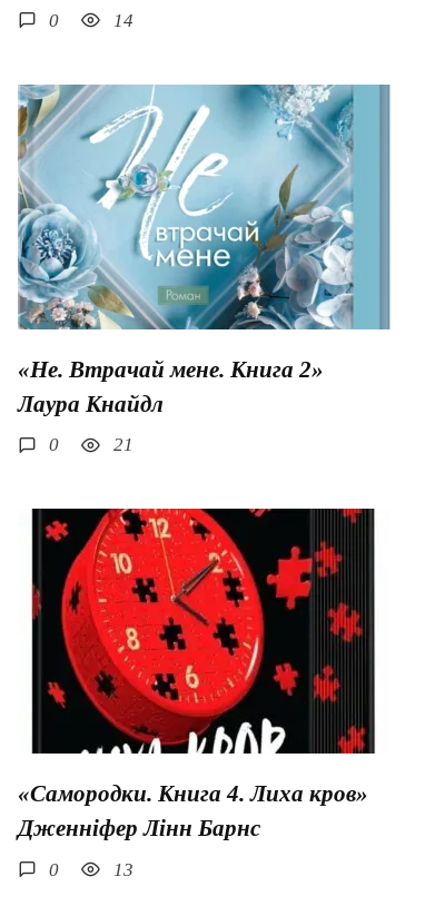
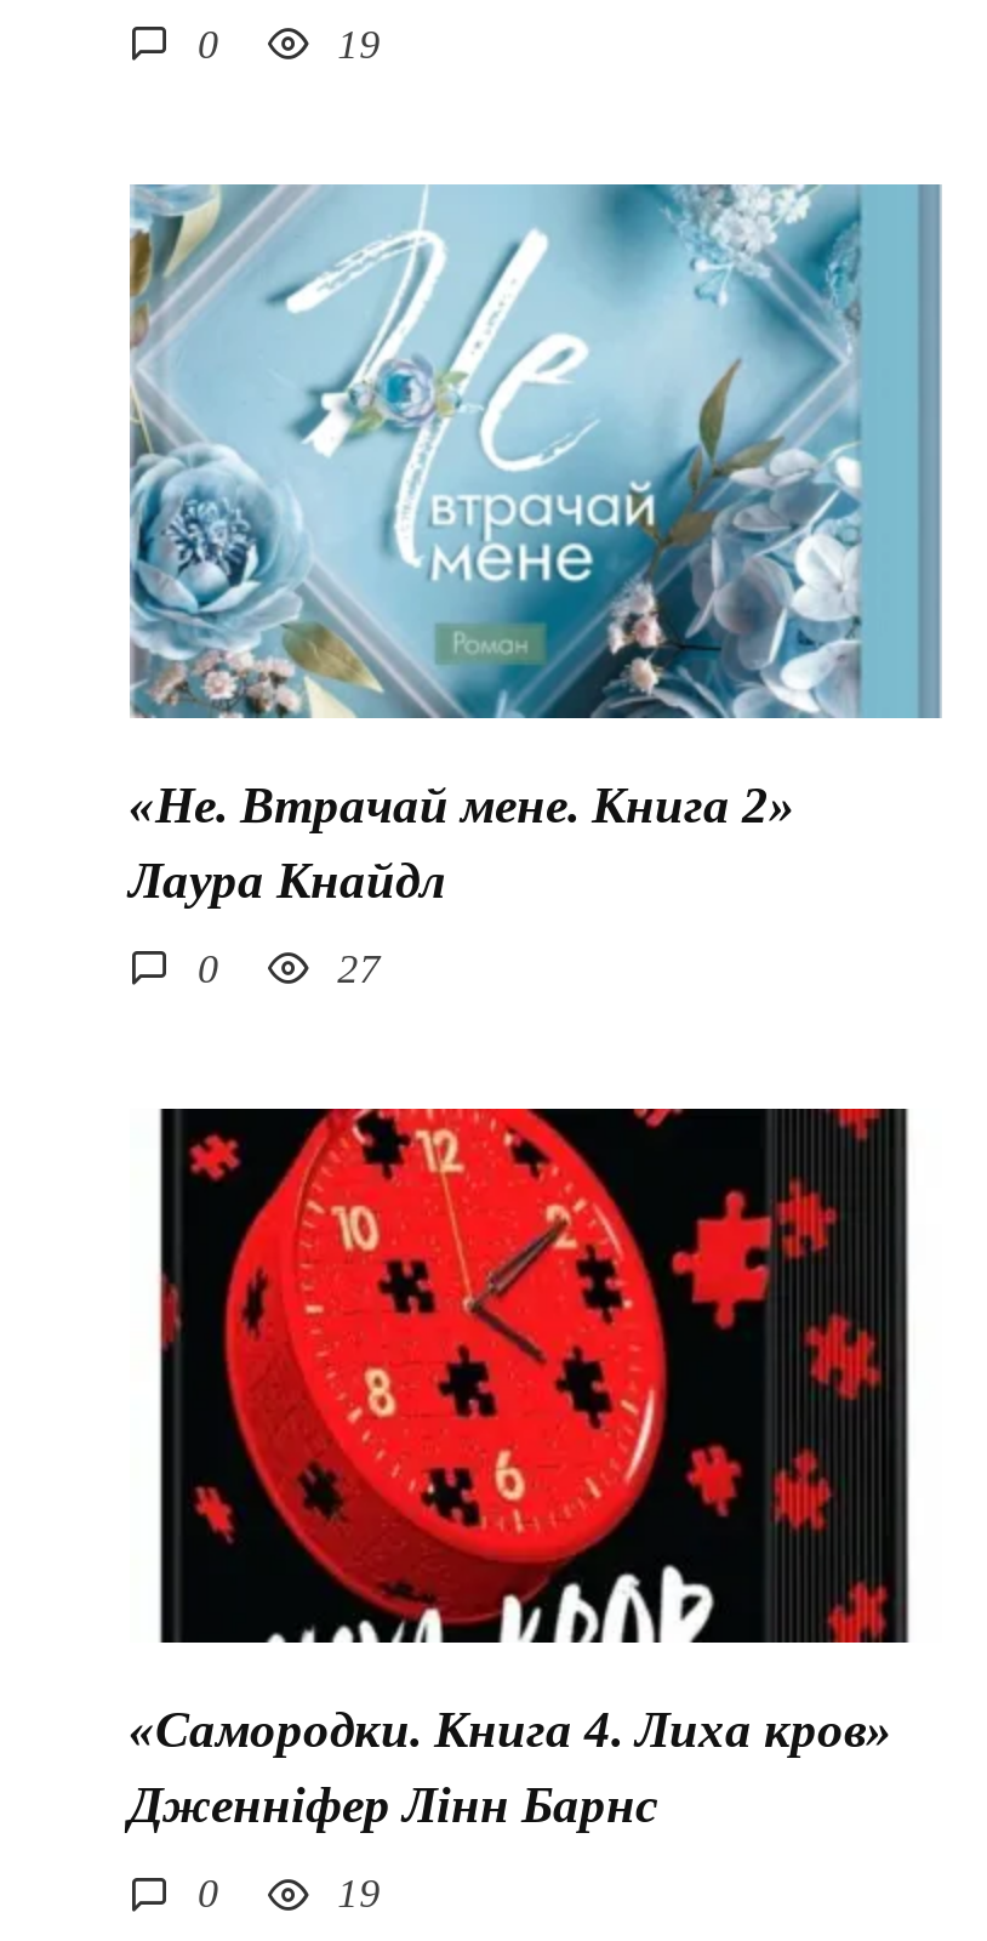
- 14
+ 19

- 21
+ 27

- 13
+ 19
